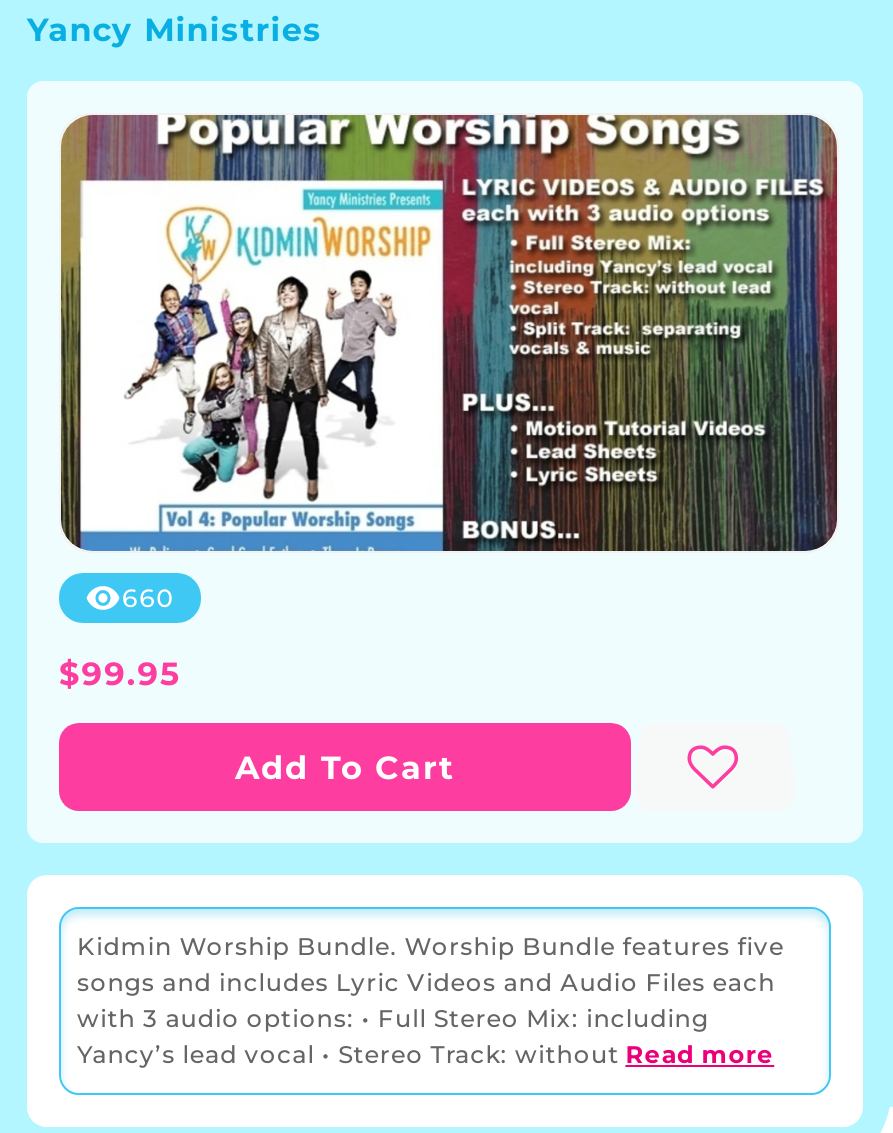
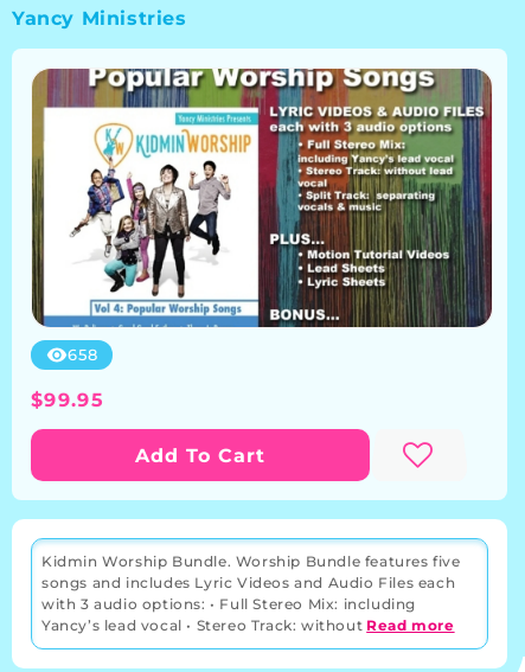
- 660
+ 658
